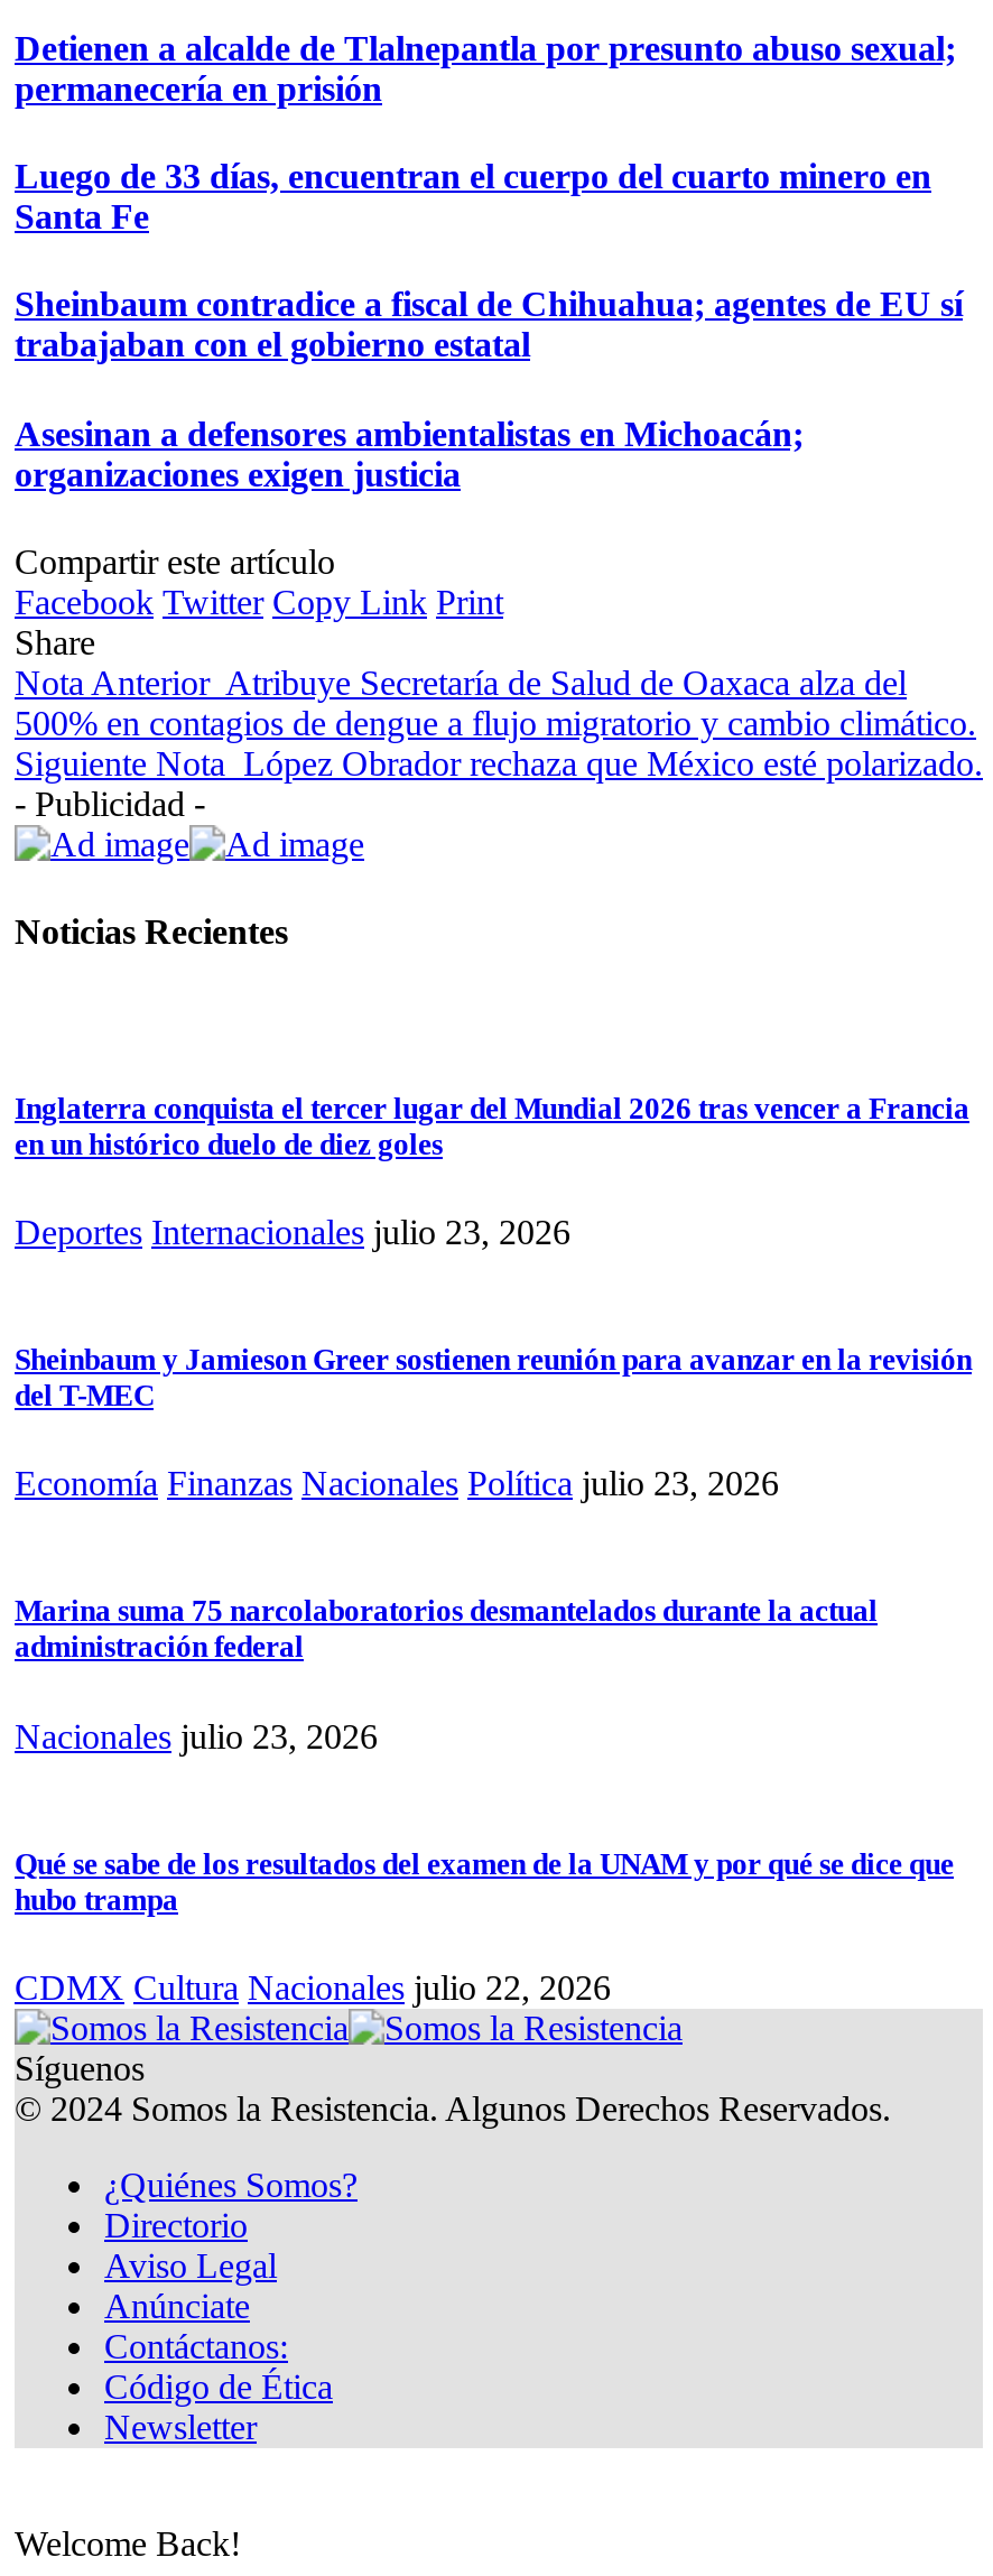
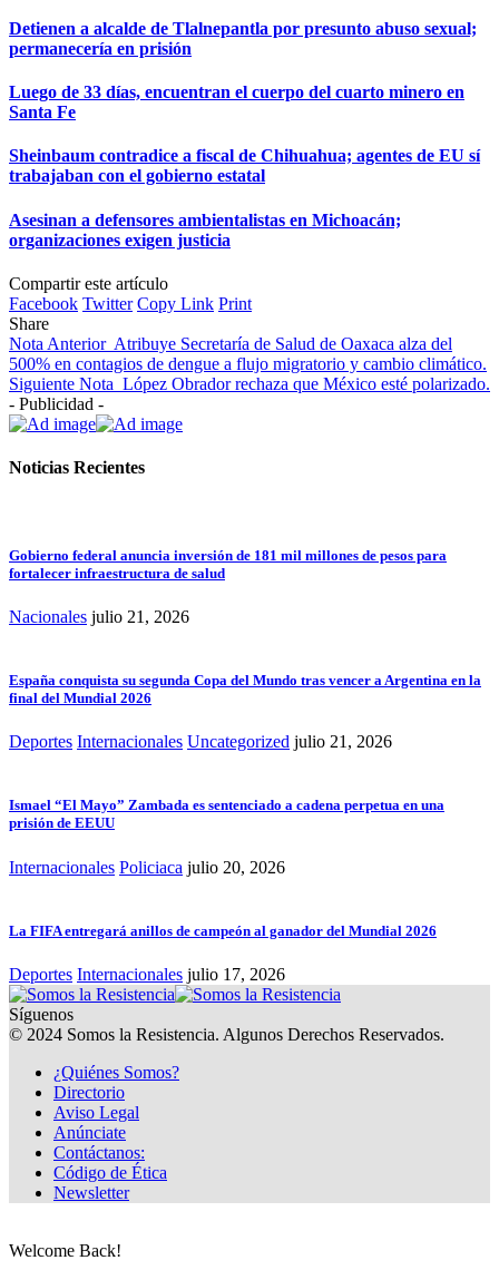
- Inglaterra conquista el tercer lugar del Mundial 2026 tras vencer a Francia
- en un histórico duelo de diez goles
+ Gobierno federal anuncia inversión de 181 mil millones de pesos para
+ fortalecer infraestructura de salud

- Deportes Internacionales julio 23, 2026
+ Nacionales julio 21, 2026

- Sheinbaum y Jamieson Greer sostienen reunión para avanzar en la revisión
- del T-MEC
+ España conquista su segunda Copa del Mundo tras vencer a Argentina en la
+ final del Mundial 2026

- Economía Finanzas Nacionales Política julio 23, 2026
+ Deportes Internacionales Uncategorized julio 21, 2026

- Marina suma 75 narcolaboratorios desmantelados durante la actual
- administración federal
+ Ismael “El Mayo” Zambada es sentenciado a cadena perpetua en una
+ prisión de EEUU

- Nacionales julio 23, 2026
+ Internacionales Policiaca julio 20, 2026

- Qué se sabe de los resultados del examen de la UNAM y por qué se dice que
- hubo trampa
+ La FIFA entregará anillos de campeón al ganador del Mundial 2026

- CDMX Cultura Nacionales julio 22, 2026
+ Deportes Internacionales julio 17, 2026
